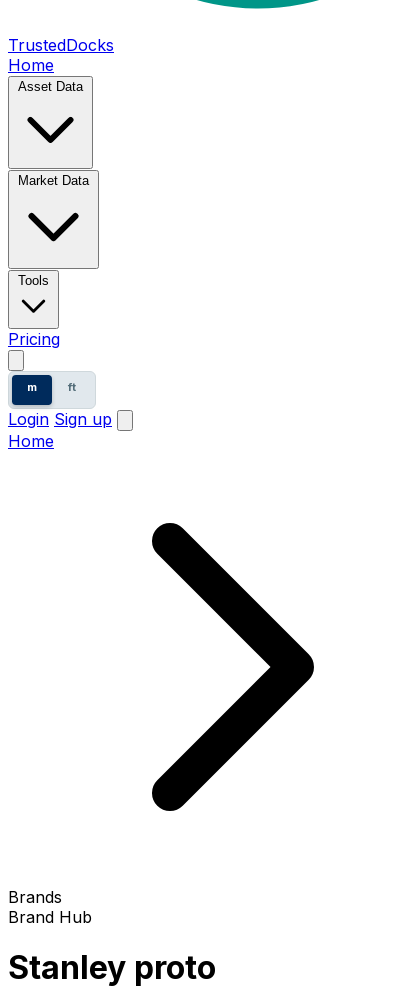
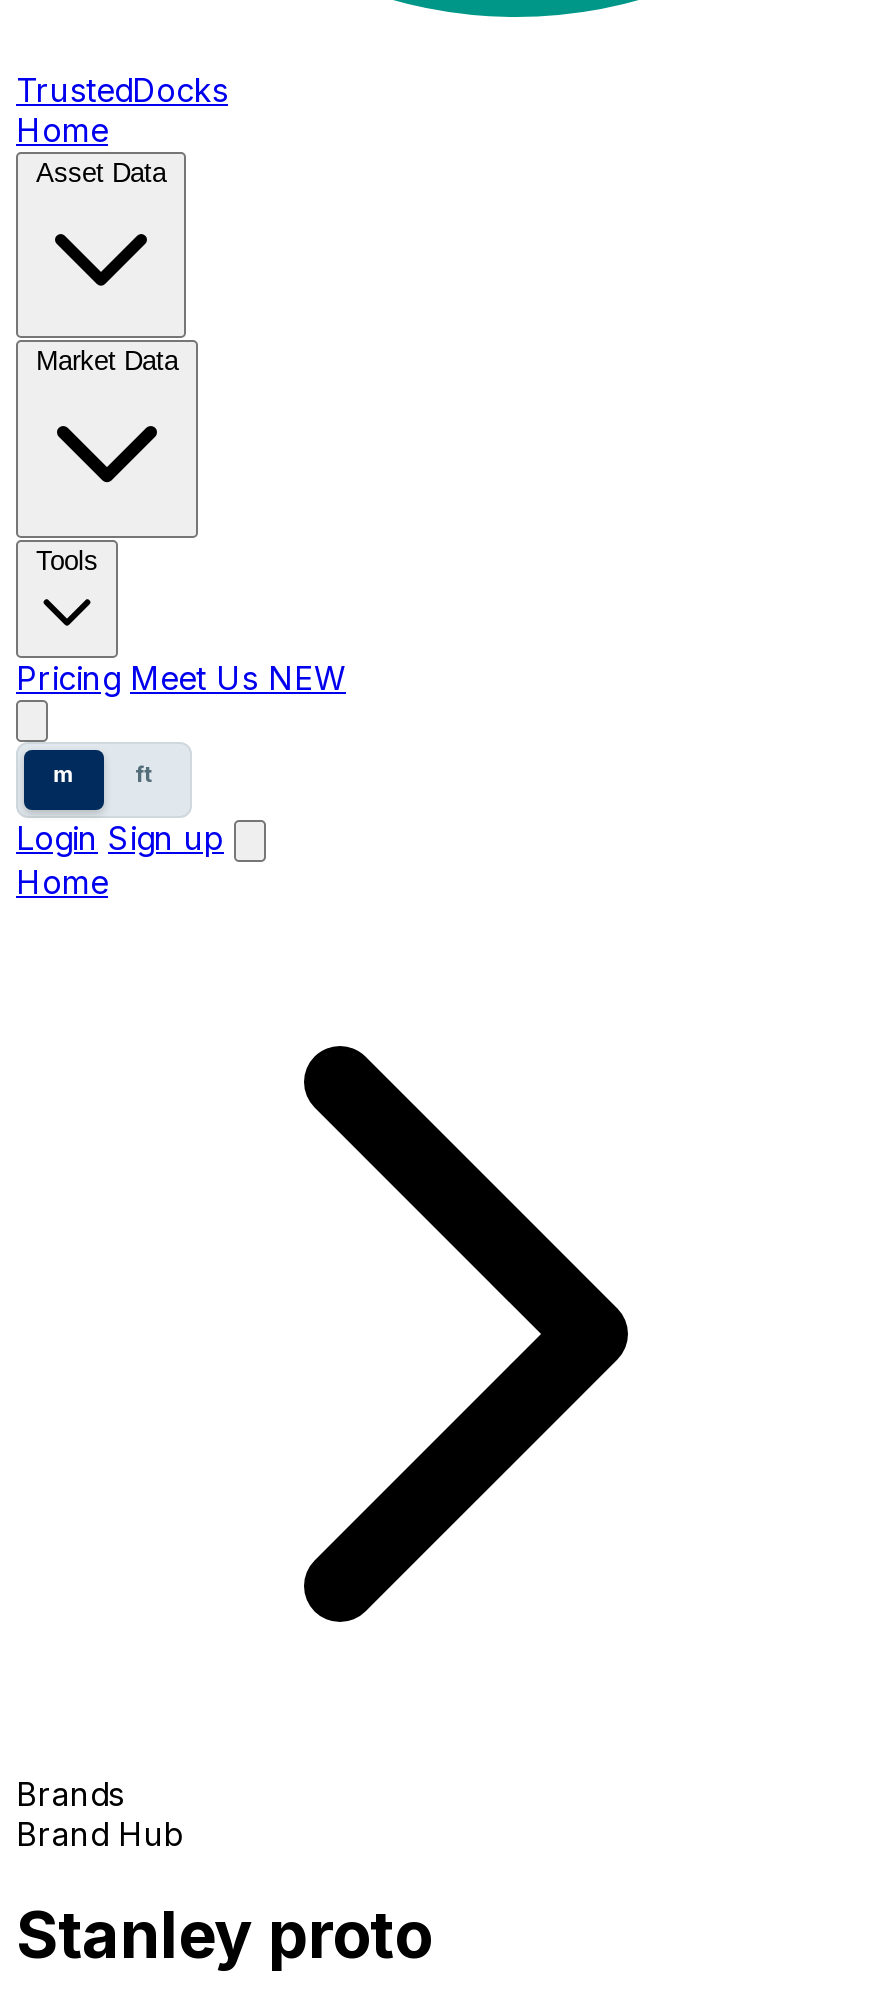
- Pricing
+ Pricing Meet Us NEW
